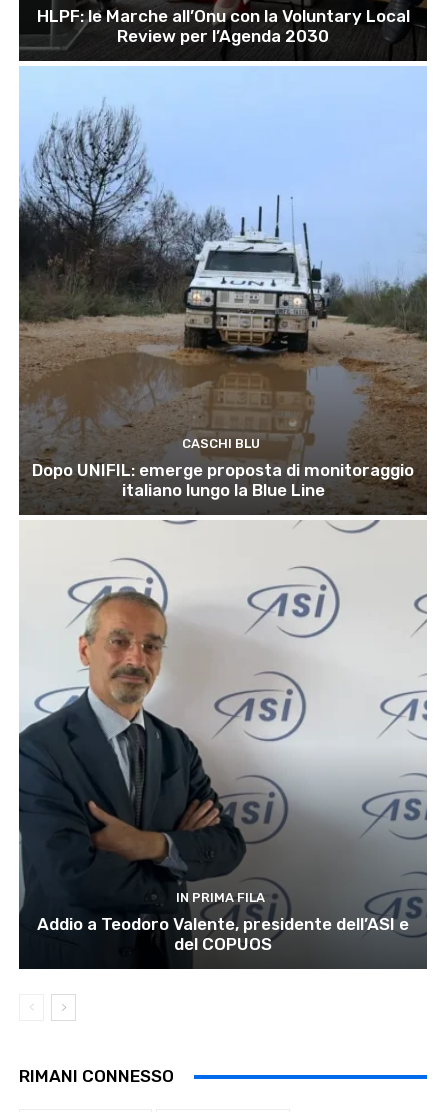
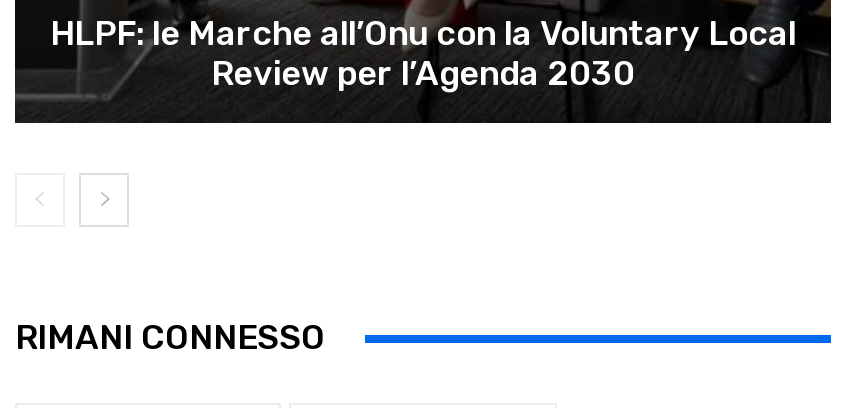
- [image]
- CASCHI BLU
- Dopo UNIFIL: emerge proposta di monitoraggio
- italiano lungo la Blue Line

- [image]
- IN PRIMA FILA
- Addio a Teodoro Valente, presidente dell’ASI e
- del COPUOS
